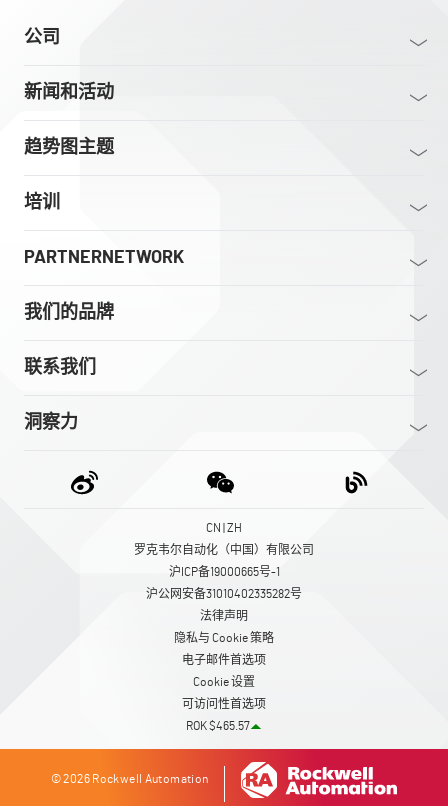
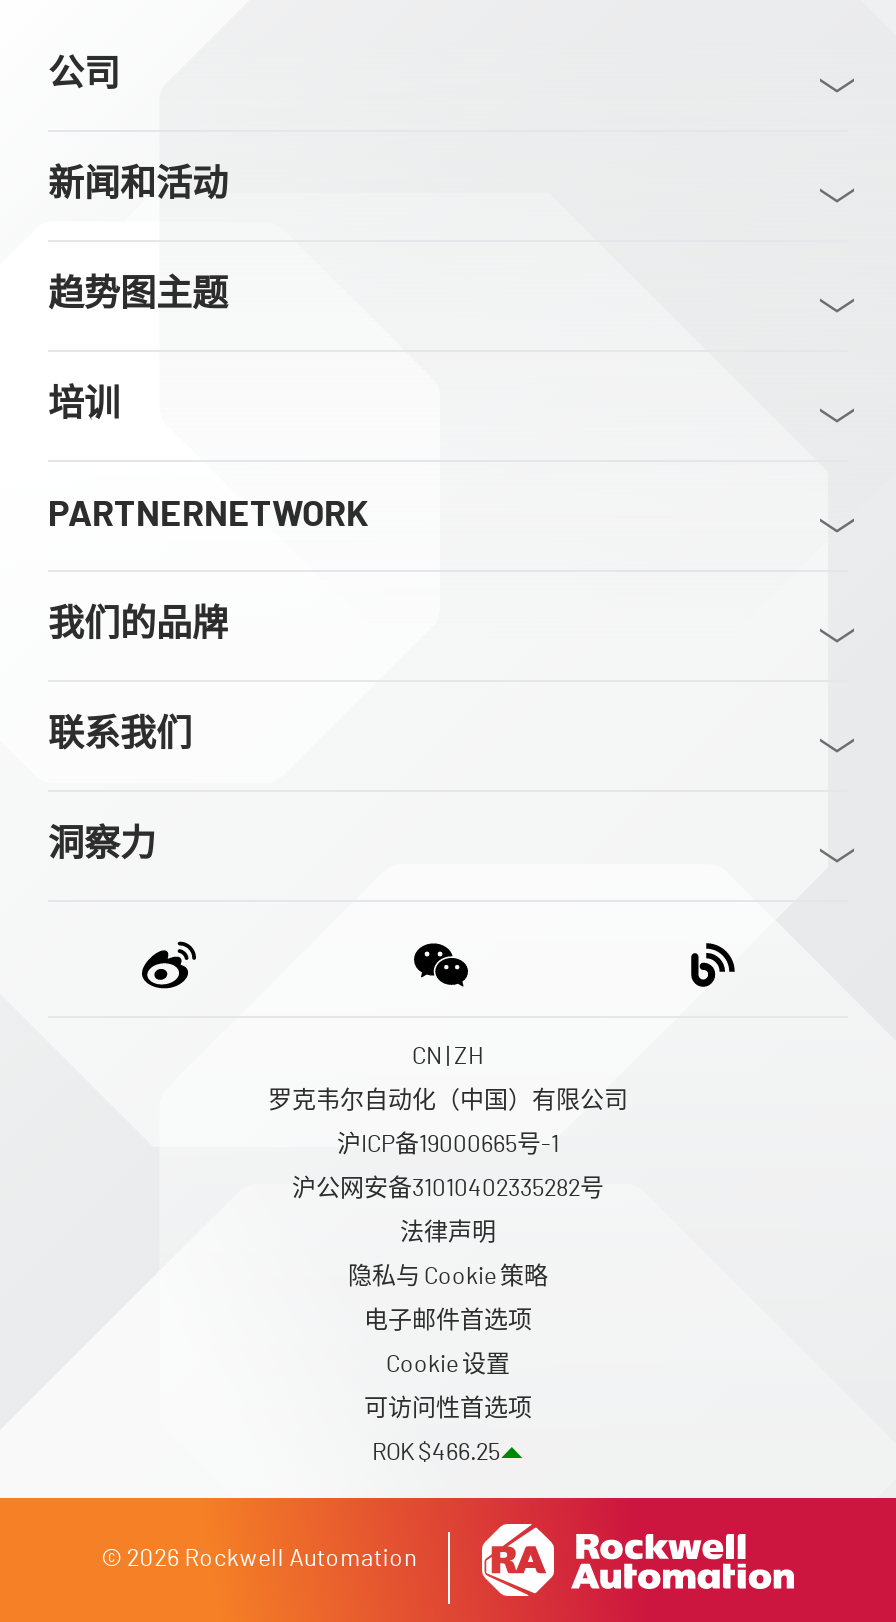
- ROK $465.57
+ ROK $466.25
